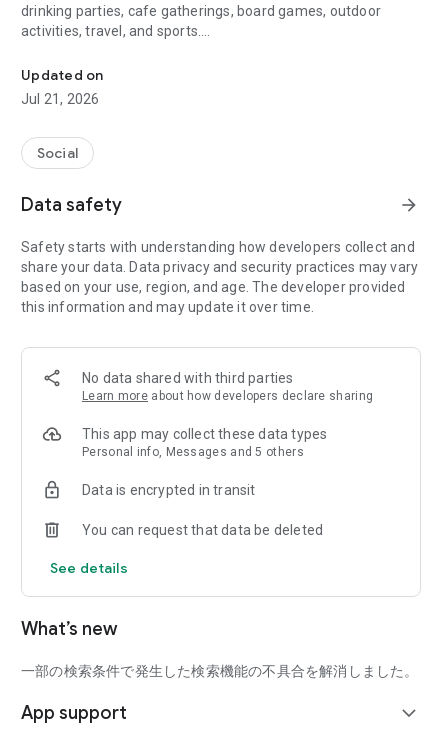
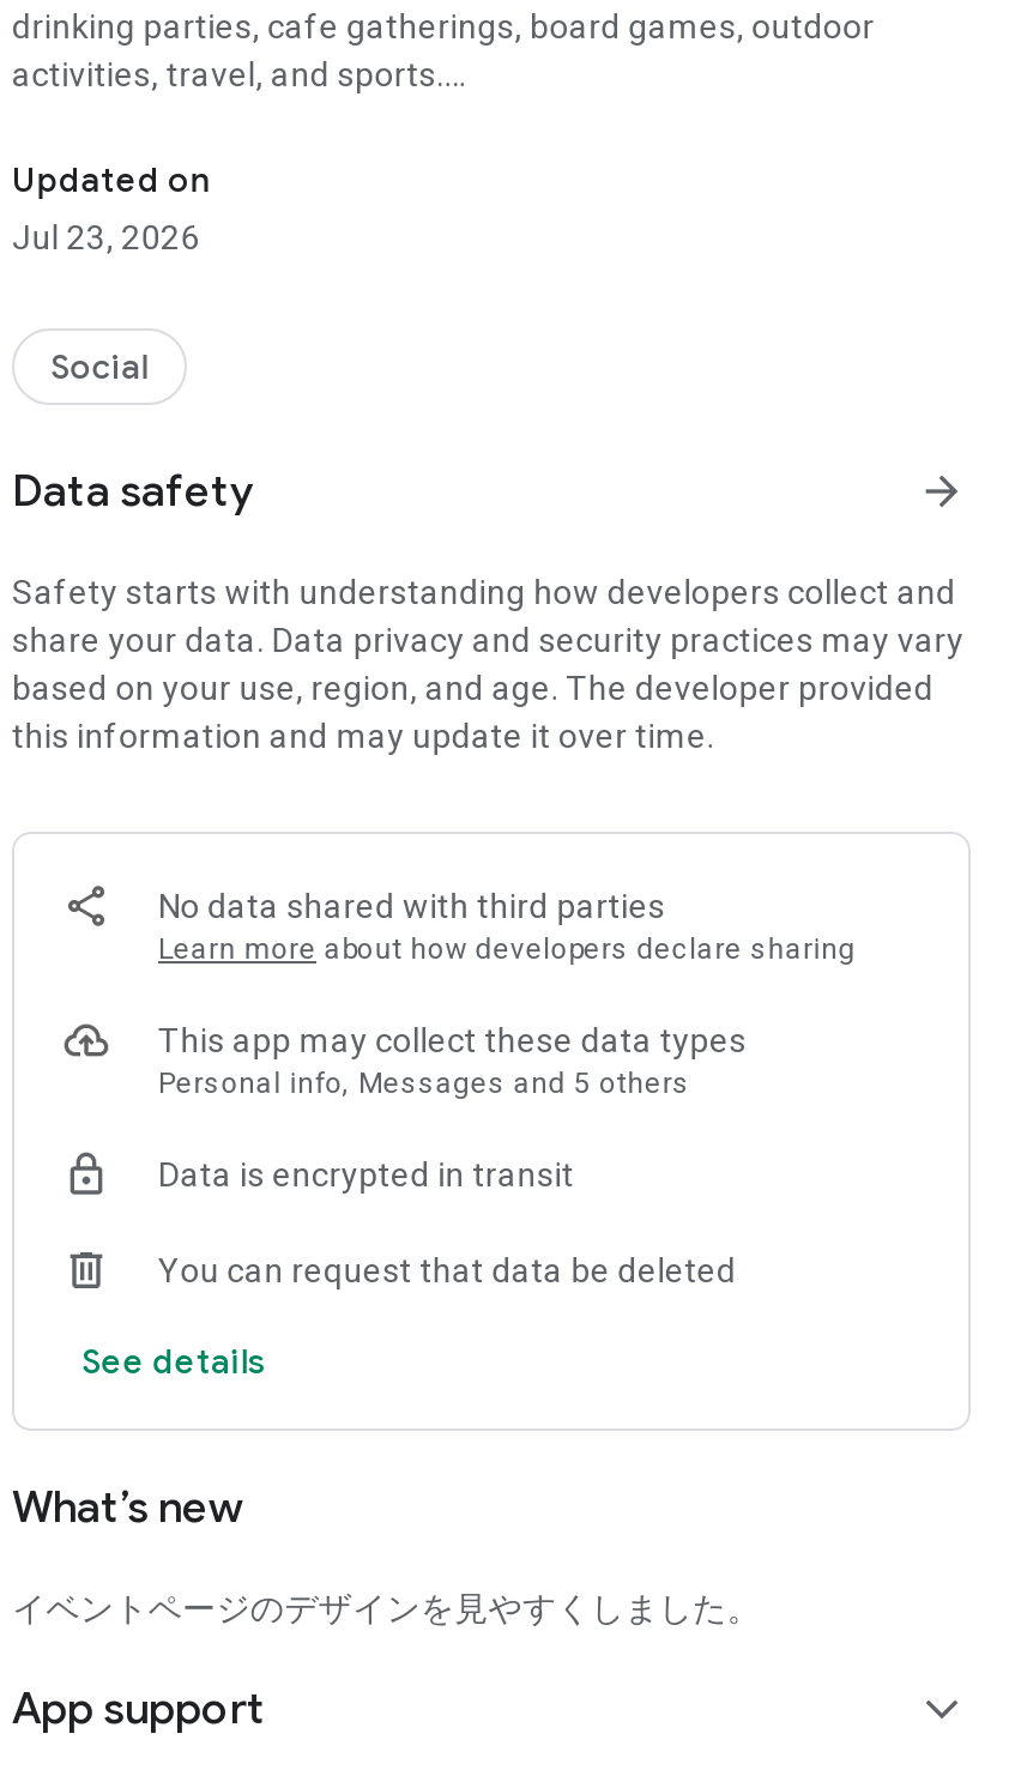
- Jul 21, 2026
+ Jul 23, 2026

- 一部の検索条件で発生した検索機能の不具合を解消しました。
+ イベントページのデザインを見やすくしました。
